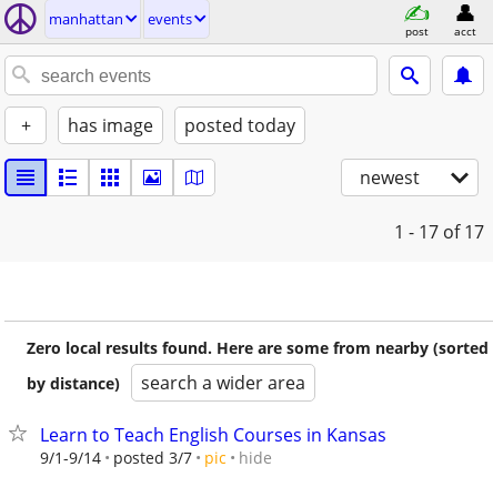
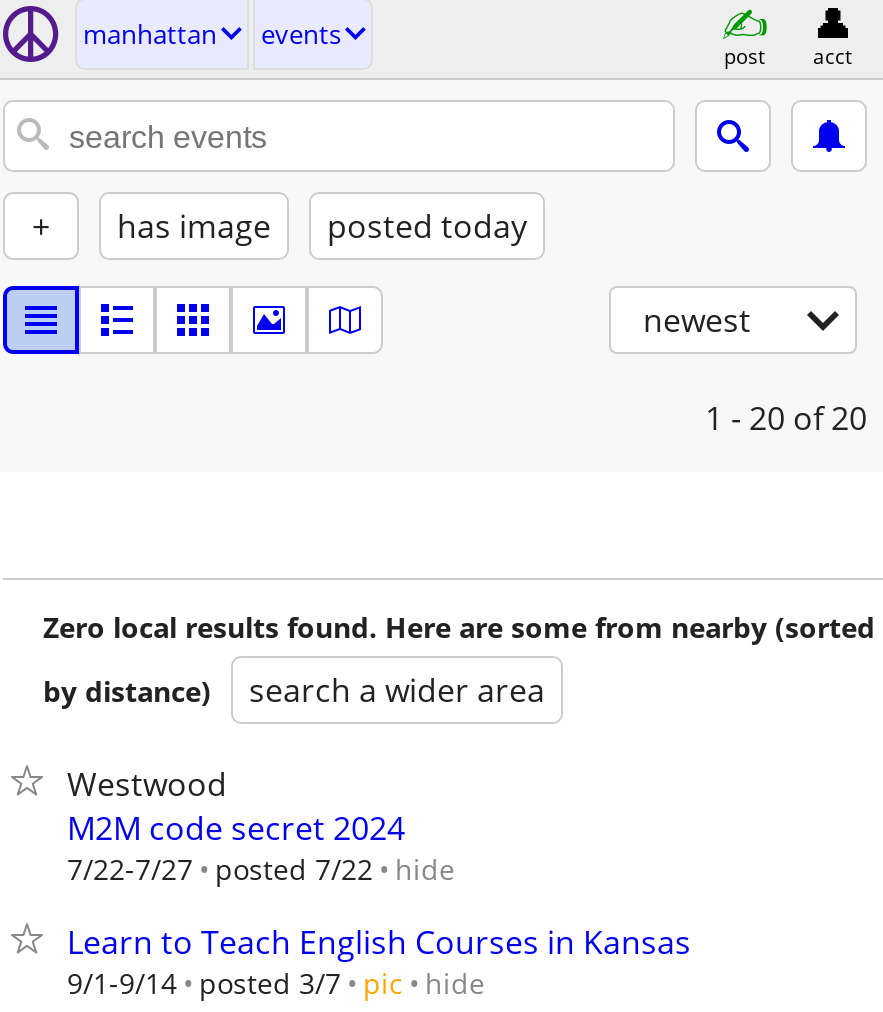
- 1 - 17 of 17
+ 1 - 20 of 20

+ Westwood
+ M2M code secret 2024
+ 7/22-7/27 posted 7/22 hide
